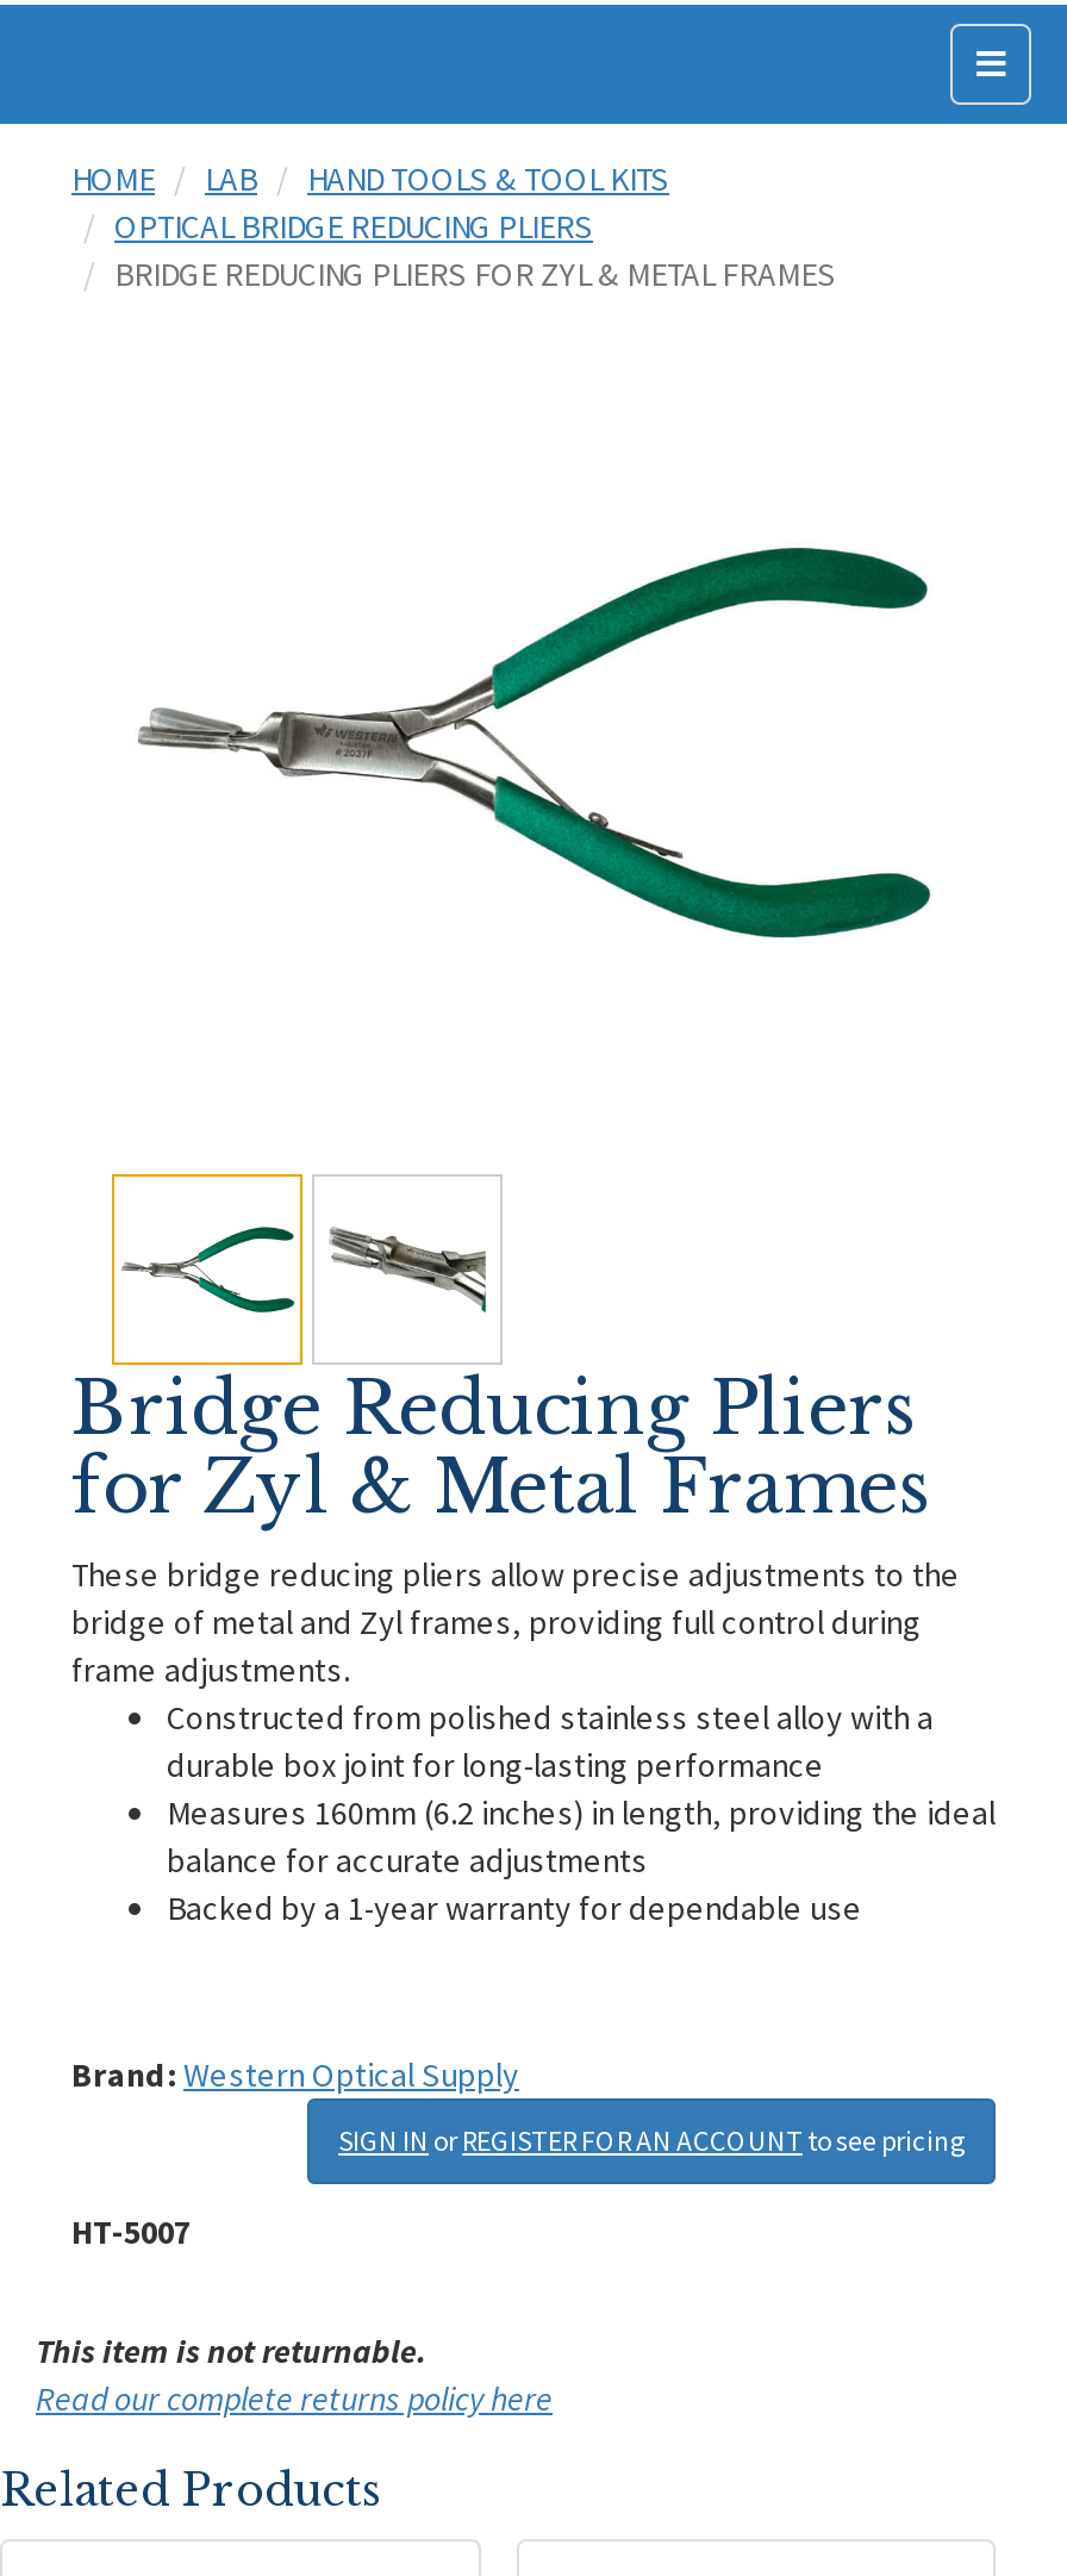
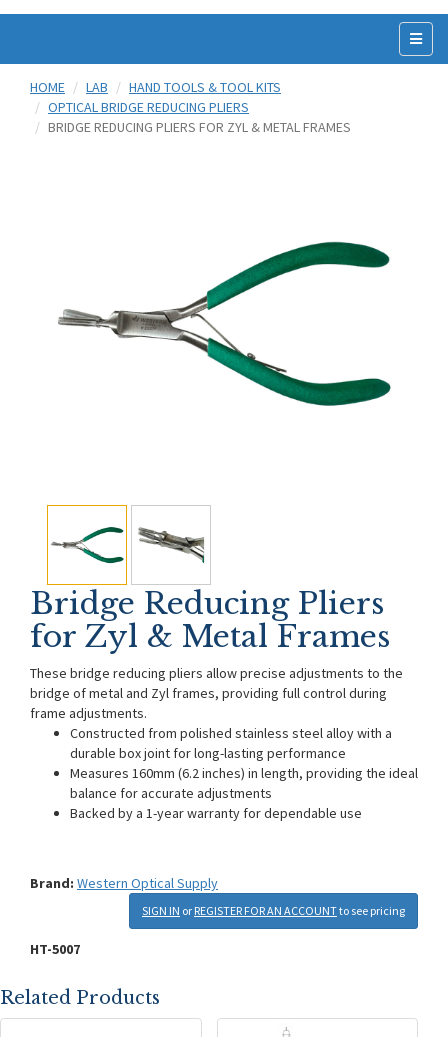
- This item is not returnable.
- Read our complete returns policy here
